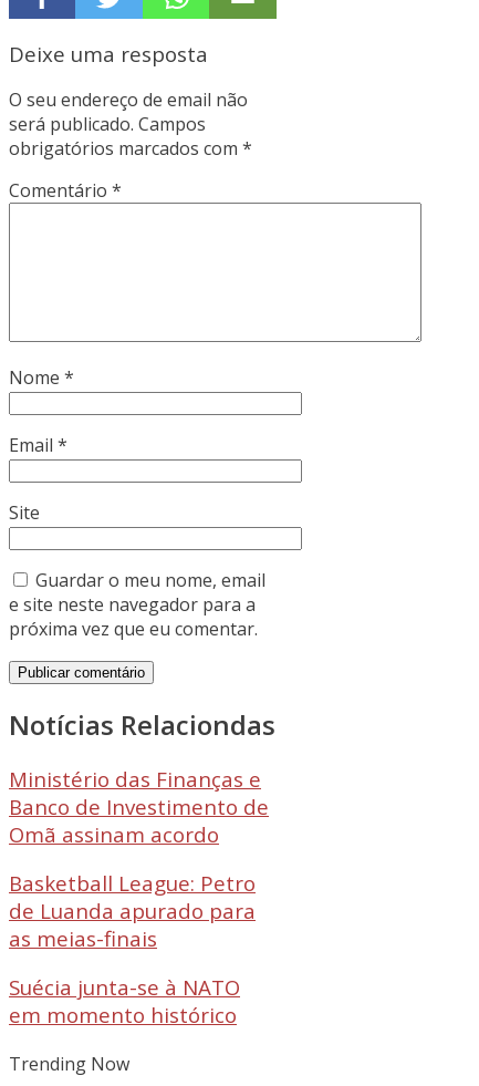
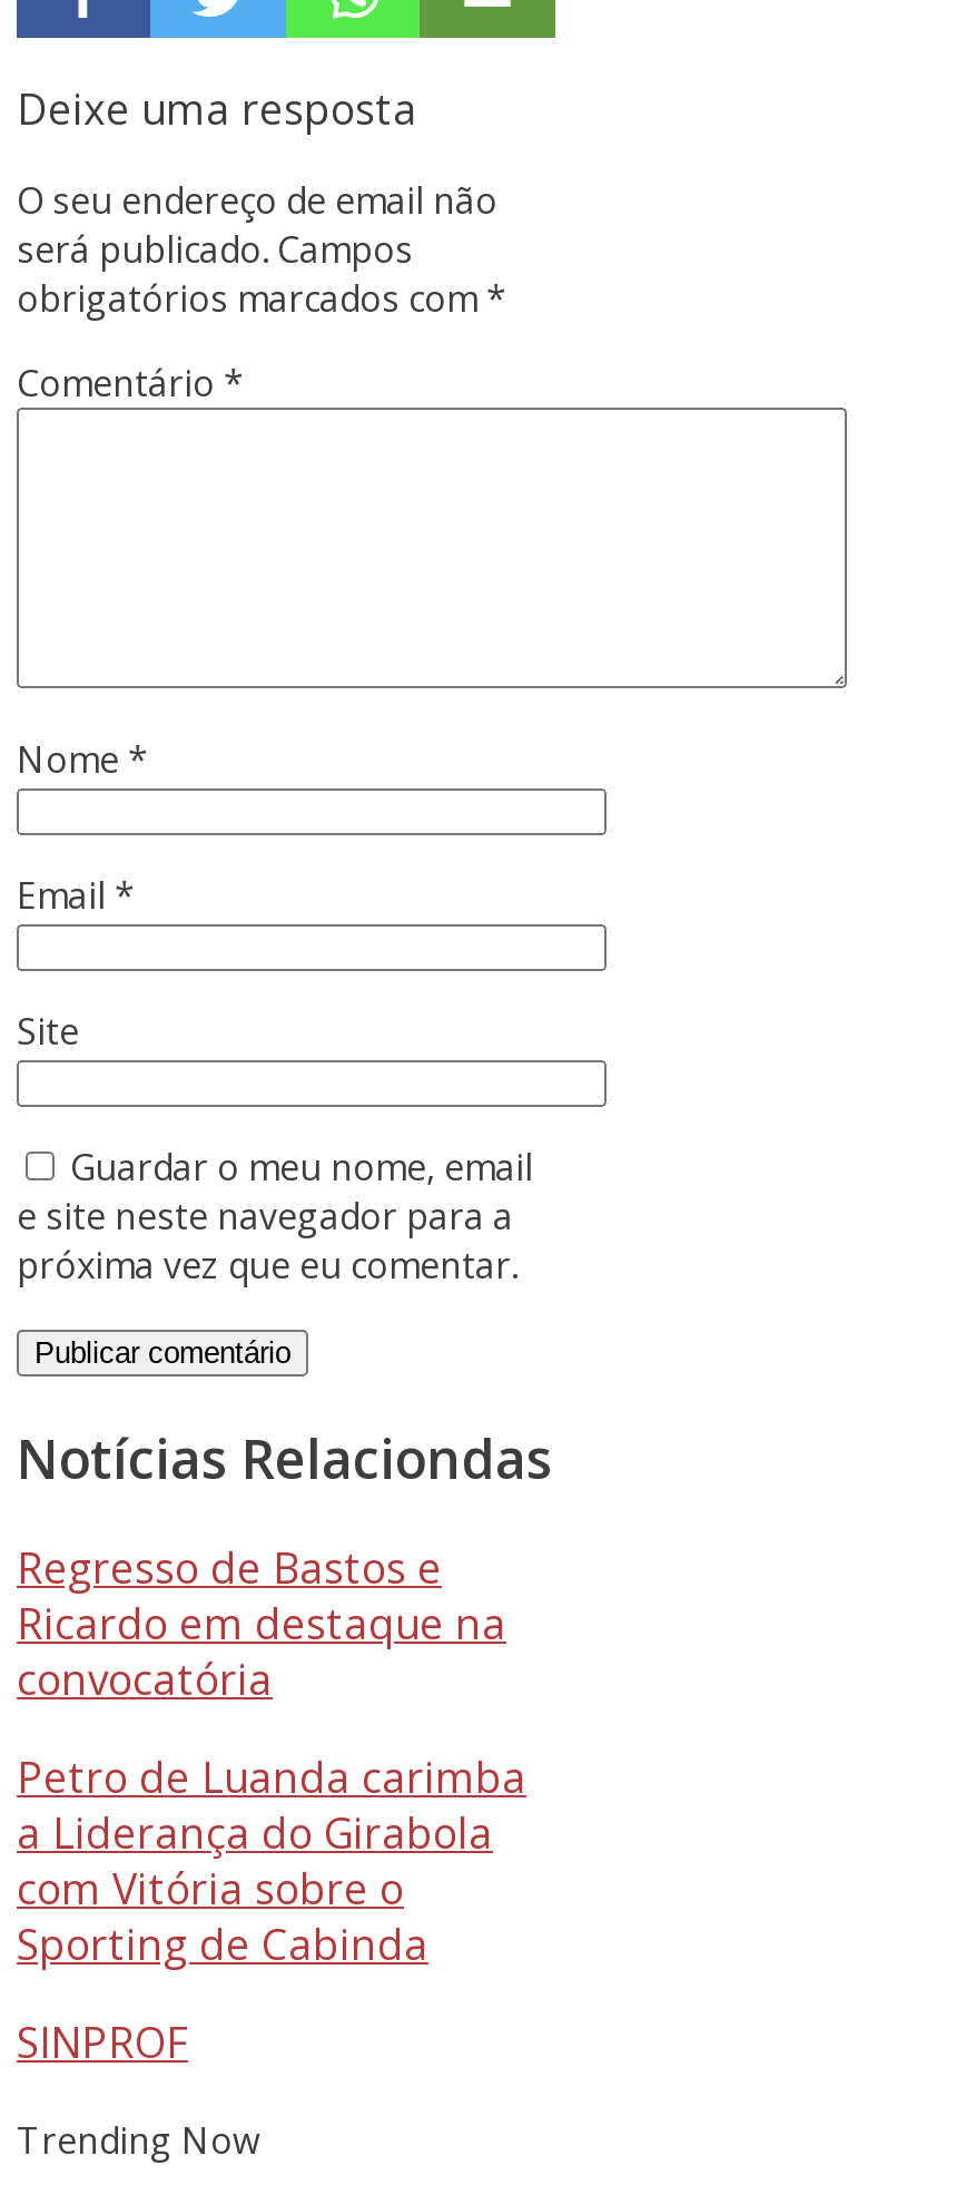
- Ministério das Finanças e
- Banco de Investimento de
- Omã assinam acordo
+ Regresso de Bastos e
+ Ricardo em destaque na
+ convocatória

- Basketball League: Petro
- de Luanda apurado para
- as meias-finais
+ Petro de Luanda carimba
+ a Liderança do Girabola
+ com Vitória sobre o
+ Sporting de Cabinda

- Suécia junta-se à NATO
- em momento histórico
+ SINPROF
